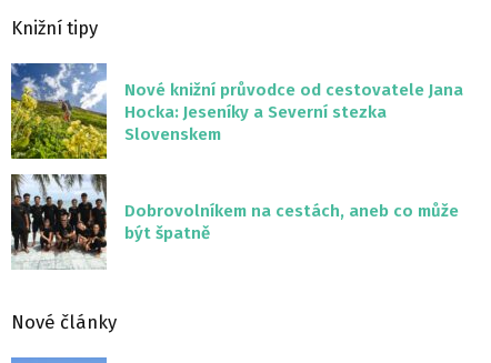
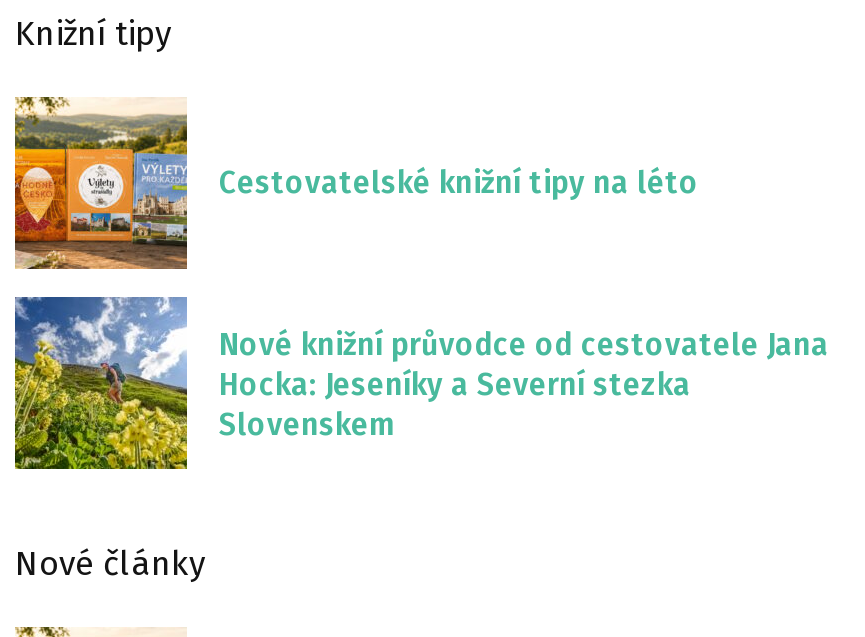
+ [image]
+ Cestovatelské knižní tipy na léto

moved down: [image] | Nové knižní průvodce od cestovatele Jana | Hocka: Jeseníky a Severní stezka | Slovenskem

- [image]
- Dobrovolníkem na cestách, aneb co může
- být špatně
